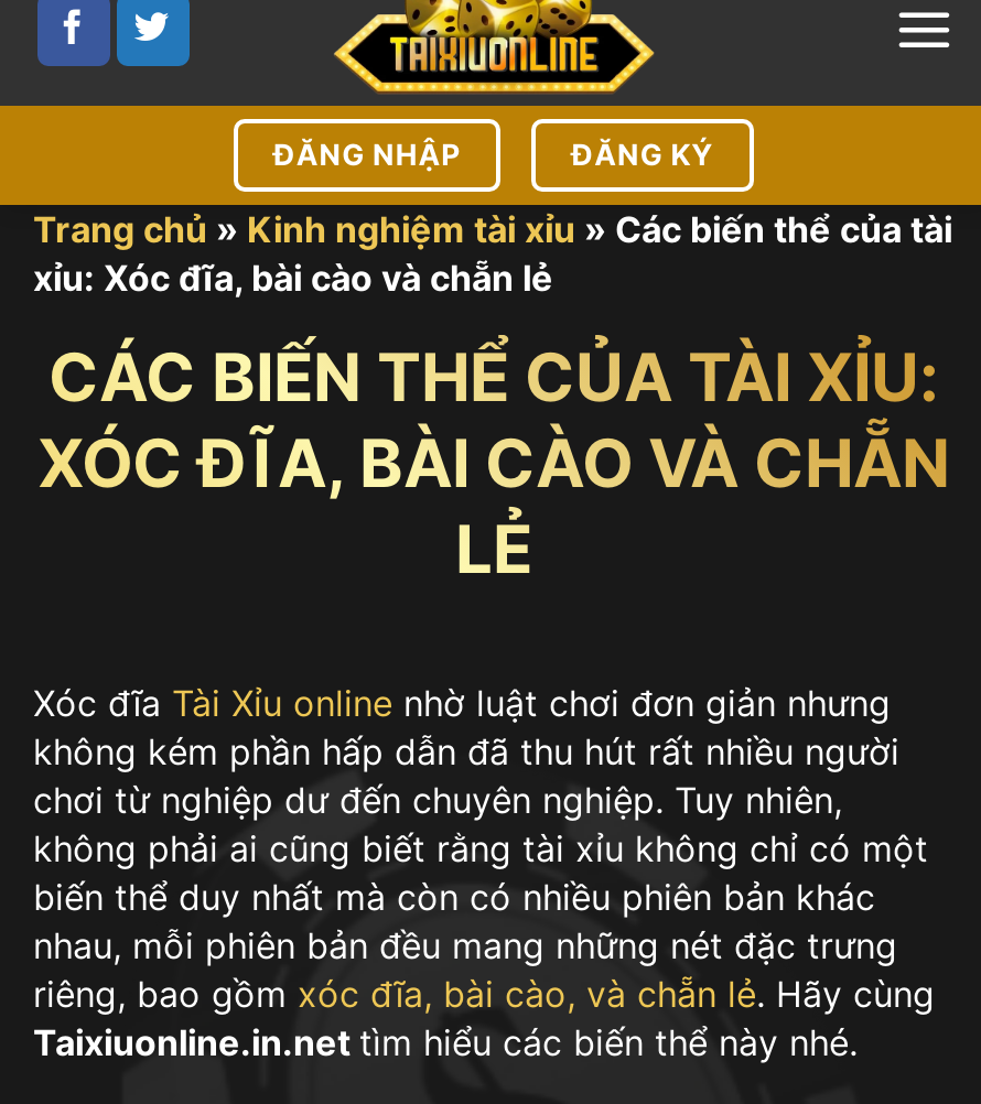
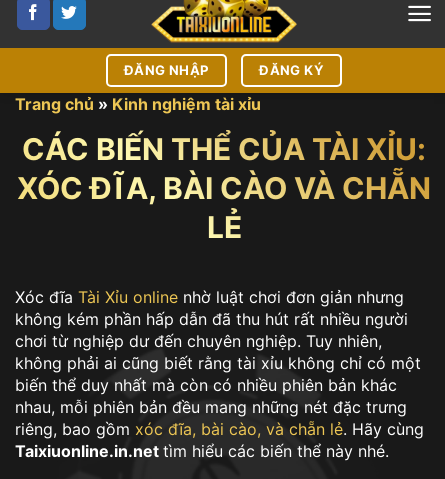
- Trang chủ» Kinh nghiệm tài xỉu» Các biến thể của tài
- xỉu: Xóc đĩa, bài cào và chẵn lẻ
+ Trang chủ» Kinh nghiệm tài xỉu
